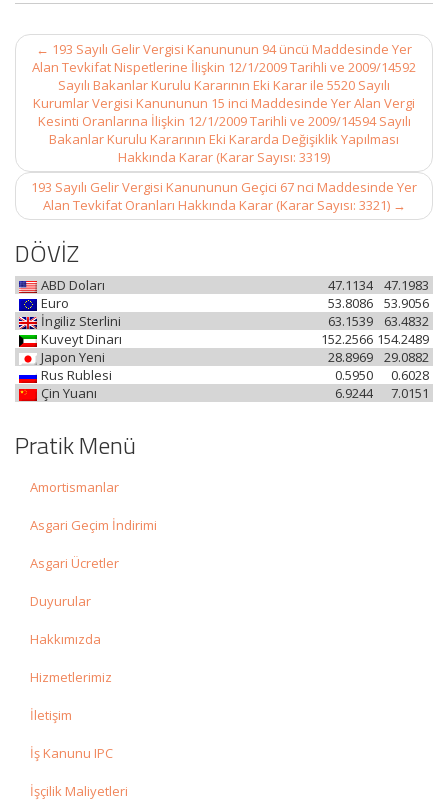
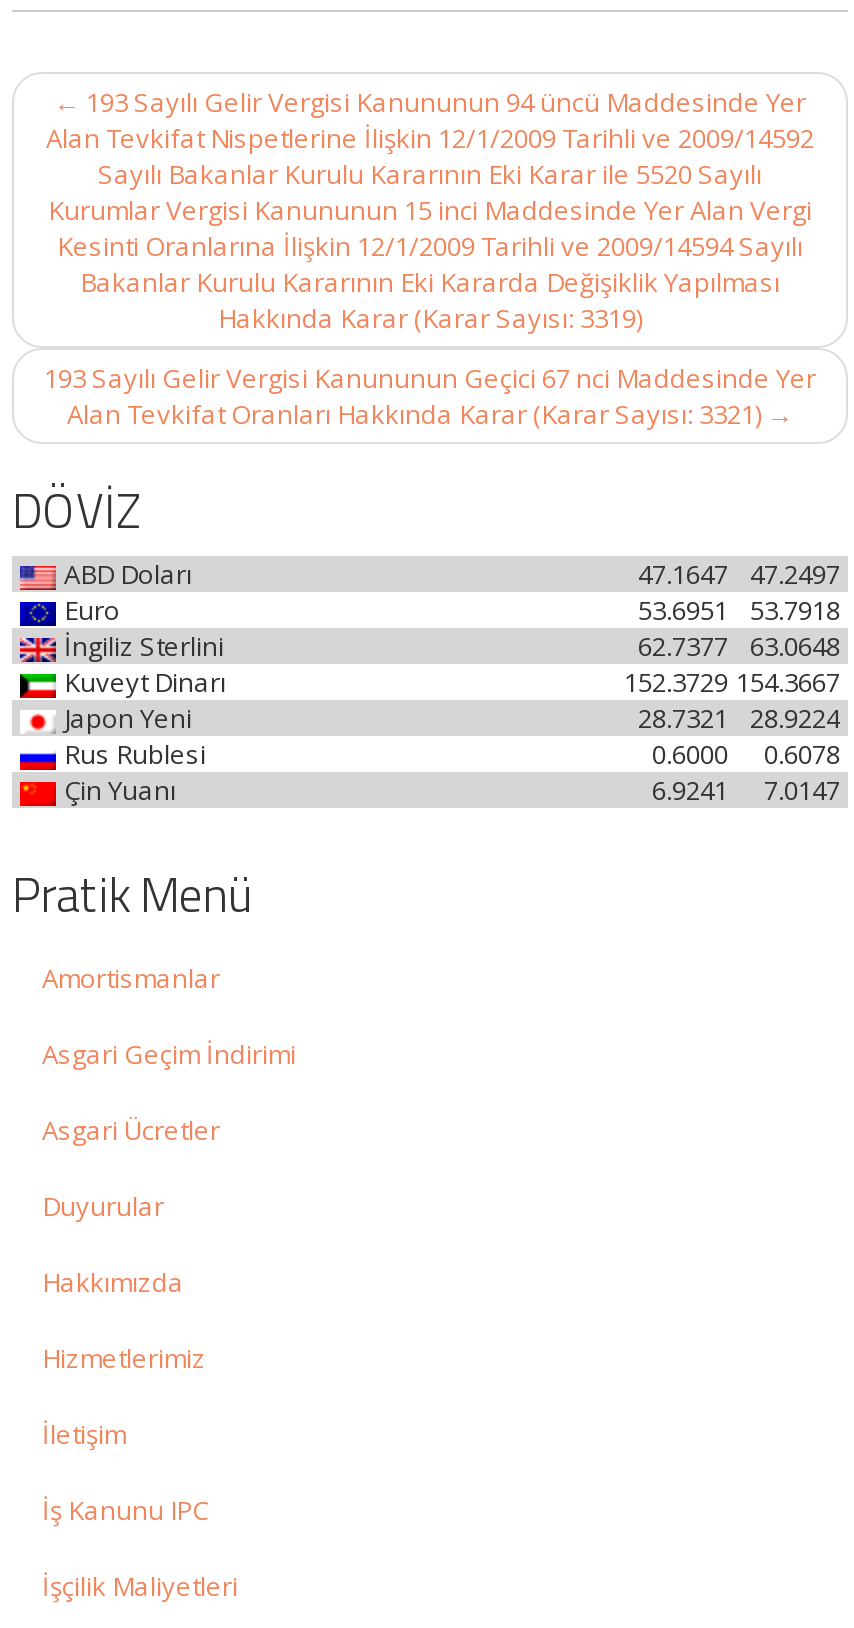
- 47.1134
+ 47.1647

- 47.1983
+ 47.2497

- 53.8086
+ 53.6951

- 53.9056
+ 53.7918

- 63.1539
+ 62.7377

- 63.4832
+ 63.0648

- 152.2566
+ 152.3729

- 154.2489
+ 154.3667

- 28.8969
+ 28.7321

- 29.0882
+ 28.9224

- 0.5950
+ 0.6000

- 0.6028
+ 0.6078

- 6.9244
+ 6.9241

- 7.0151
+ 7.0147
